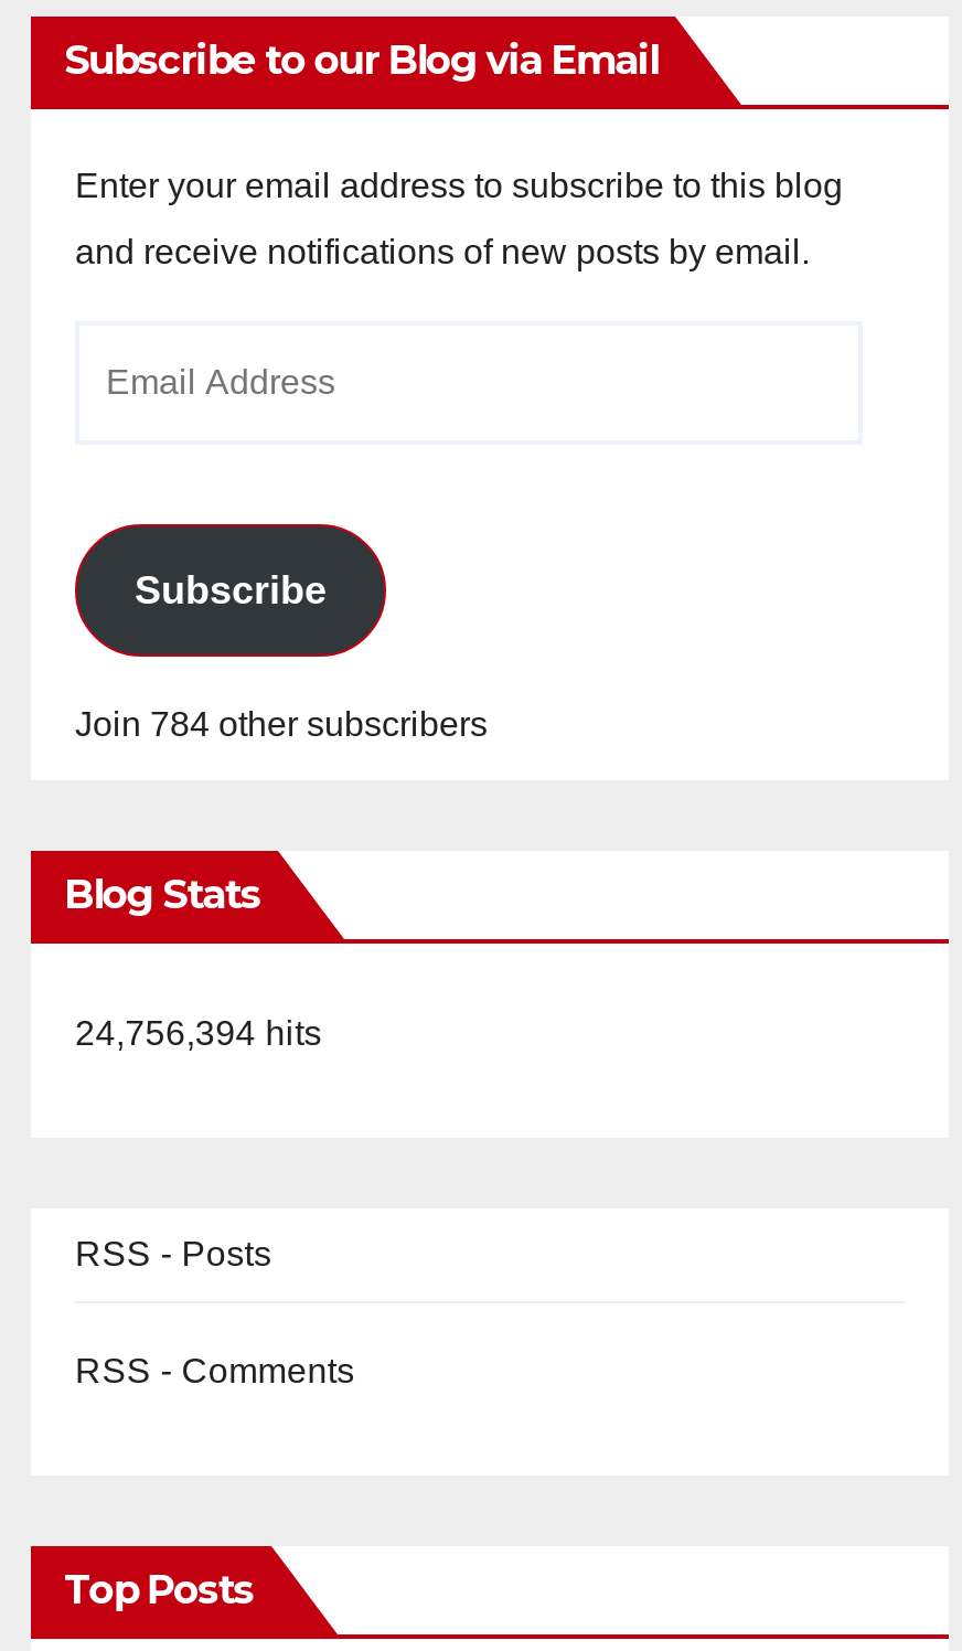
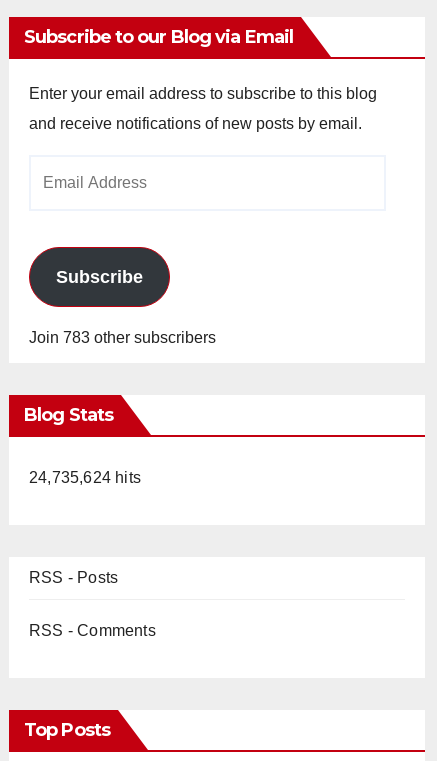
- Join 784 other subscribers
+ Join 783 other subscribers

- 24,756,394 hits
+ 24,735,624 hits
